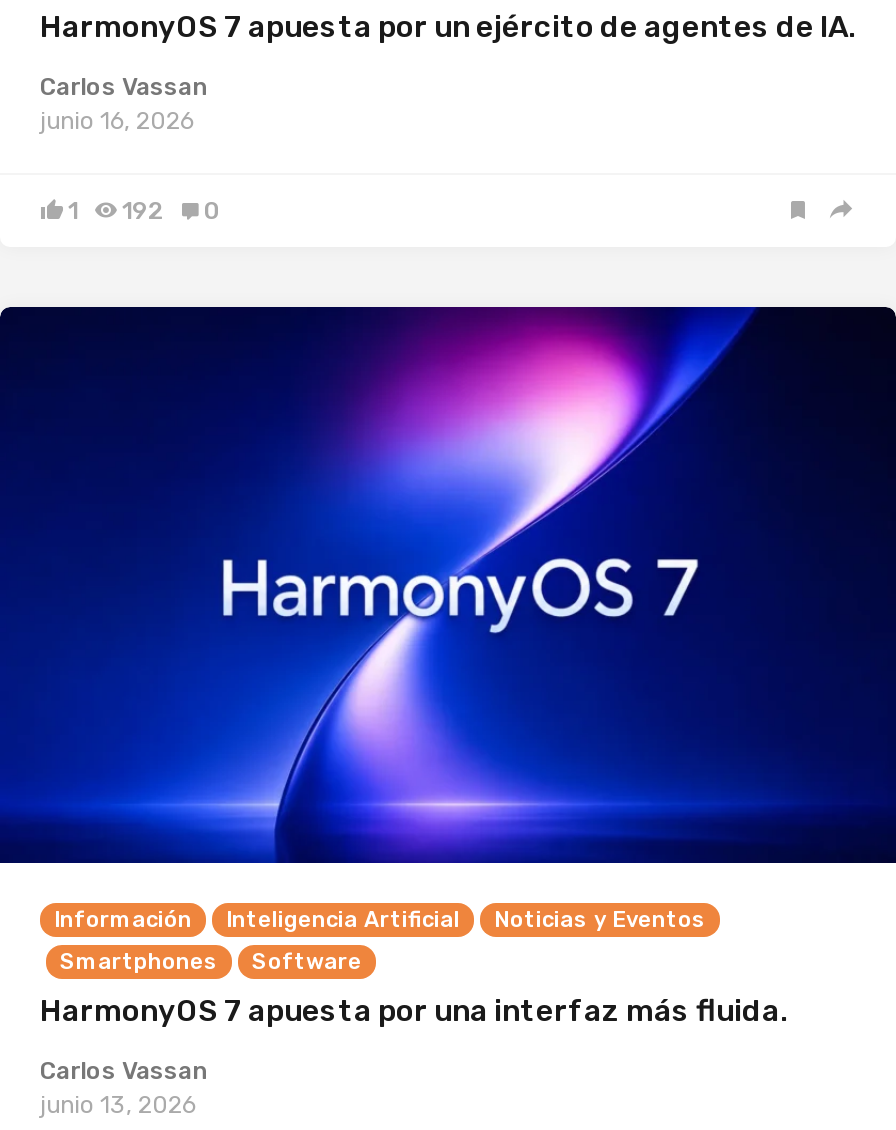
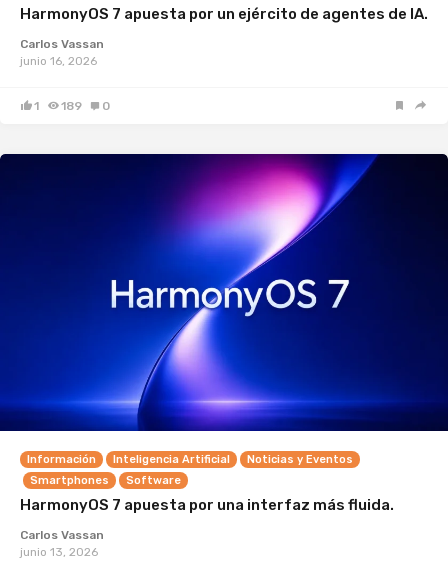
- 1 192 0
+ 1 189 0
